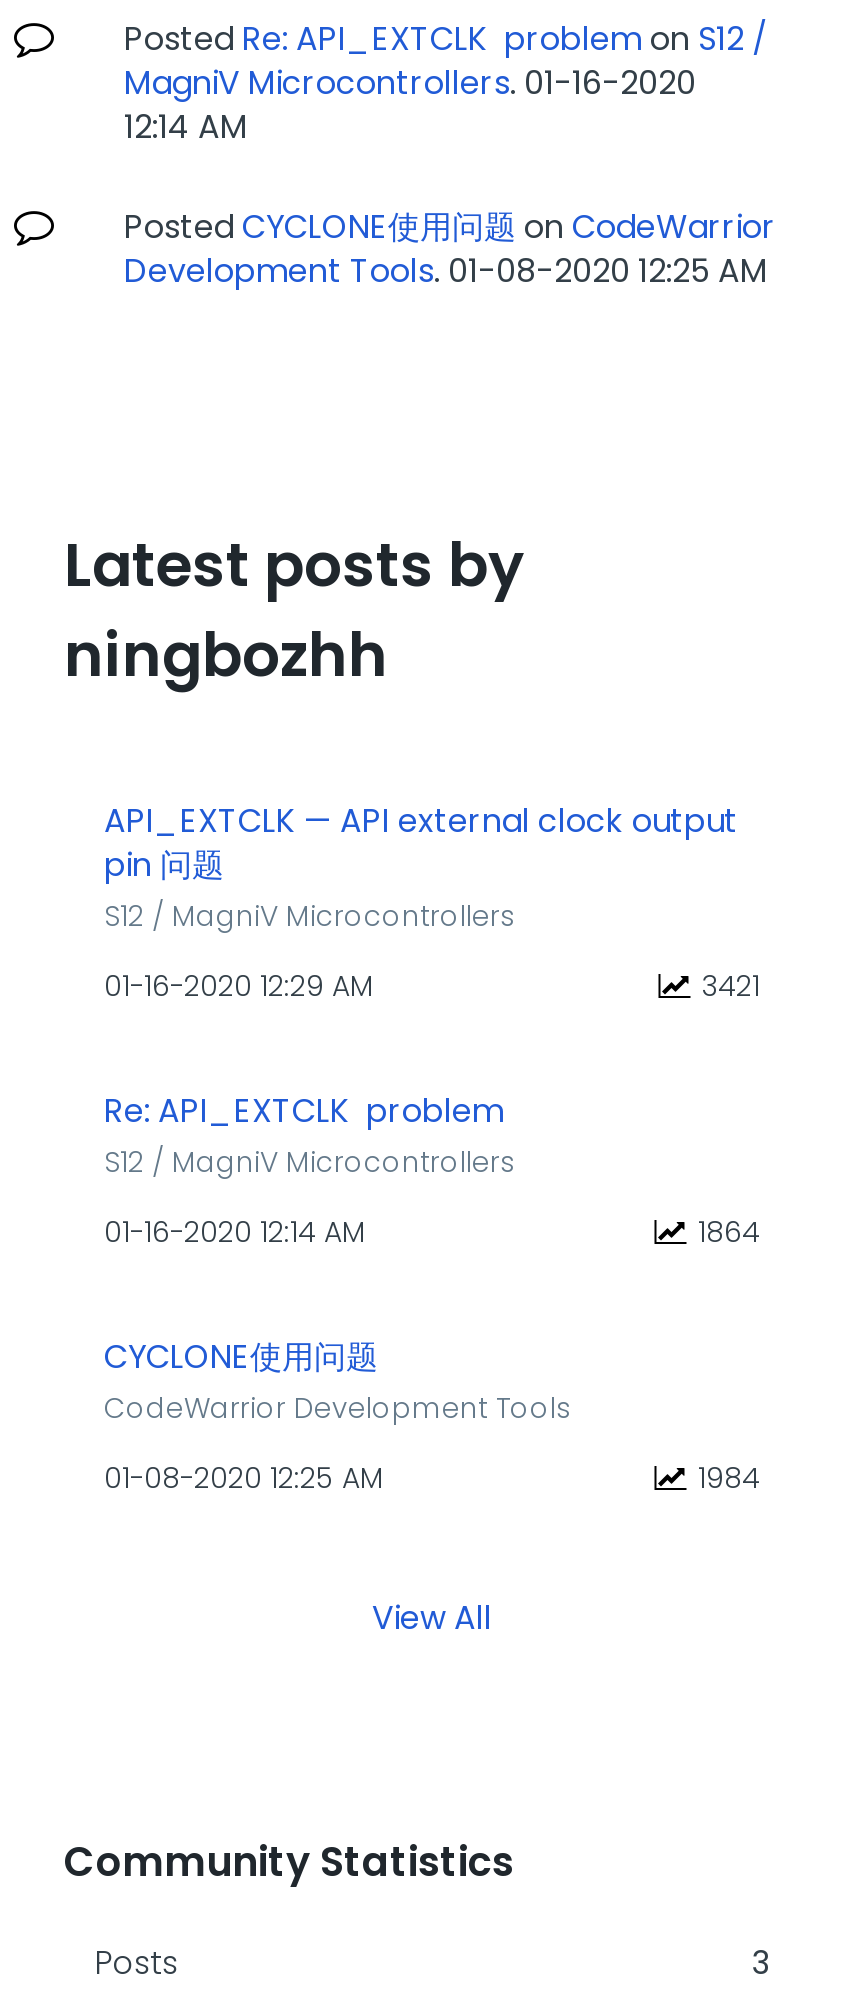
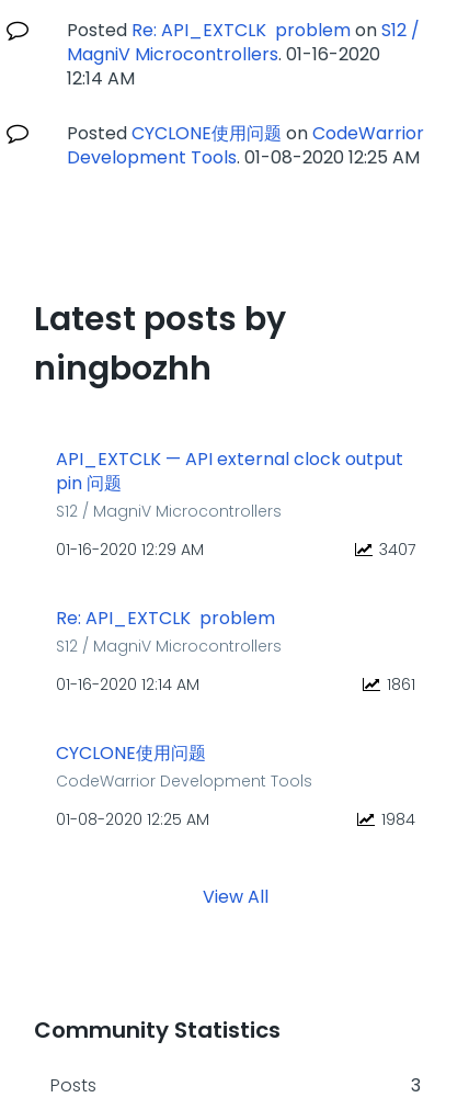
- 3421
+ 3407

- 1864
+ 1861
